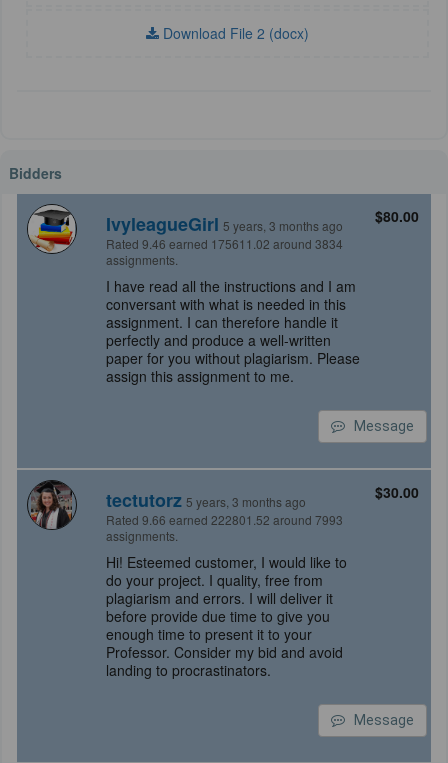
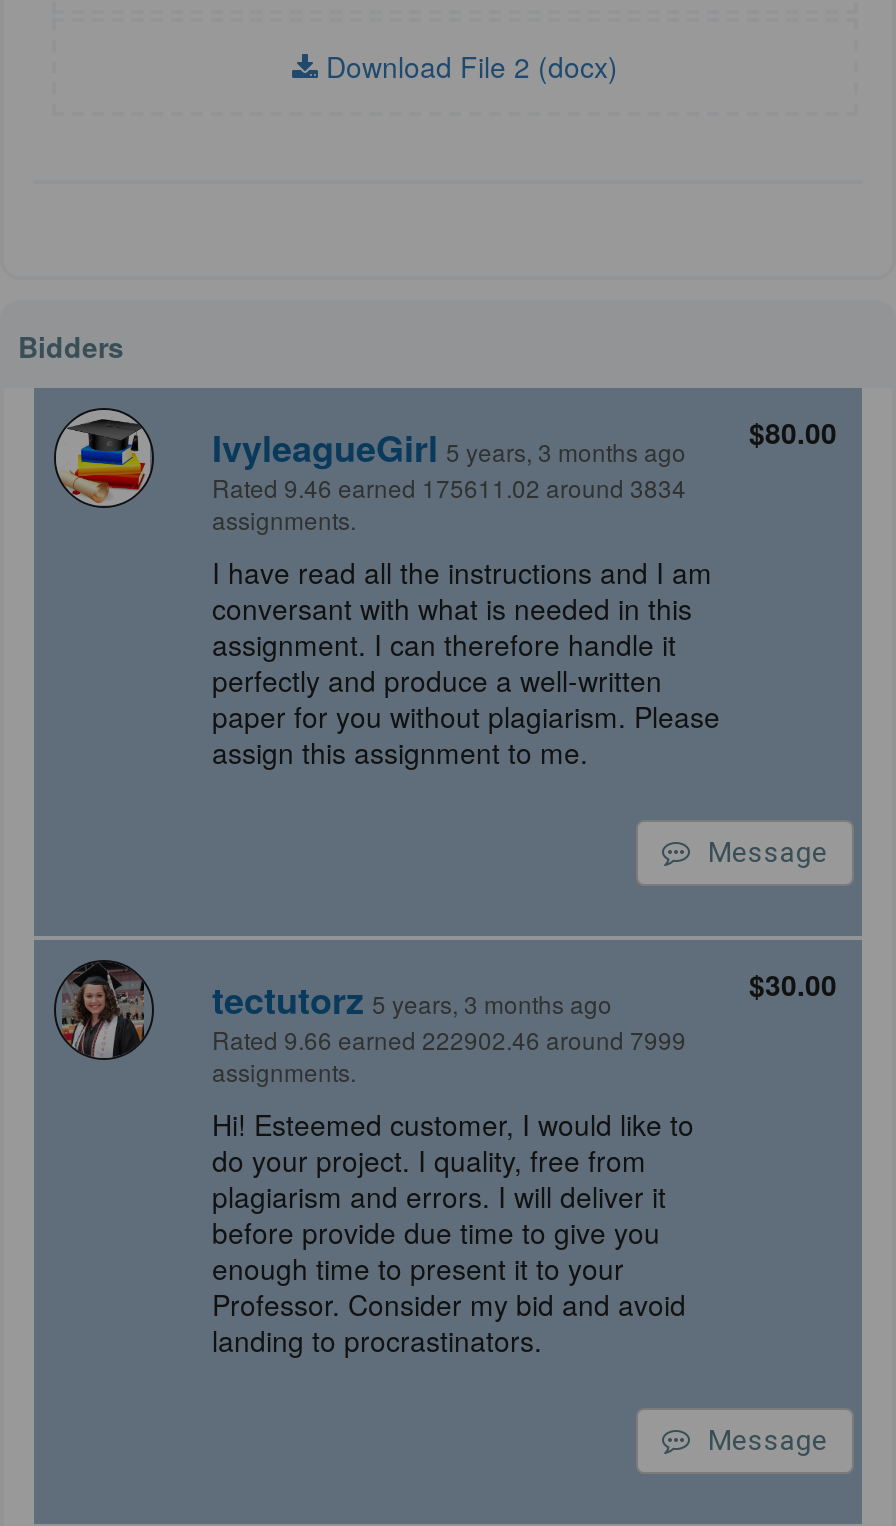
- Rated 9.66 earned 222801.52 around 7993
+ Rated 9.66 earned 222902.46 around 7999
